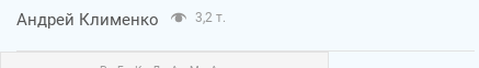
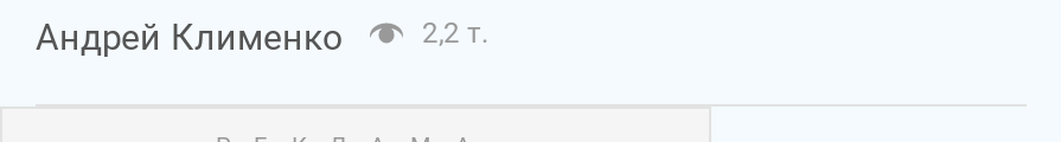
- 3,2 т.
+ 2,2 т.
